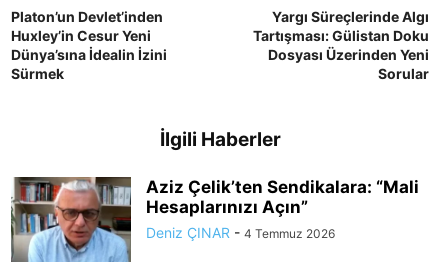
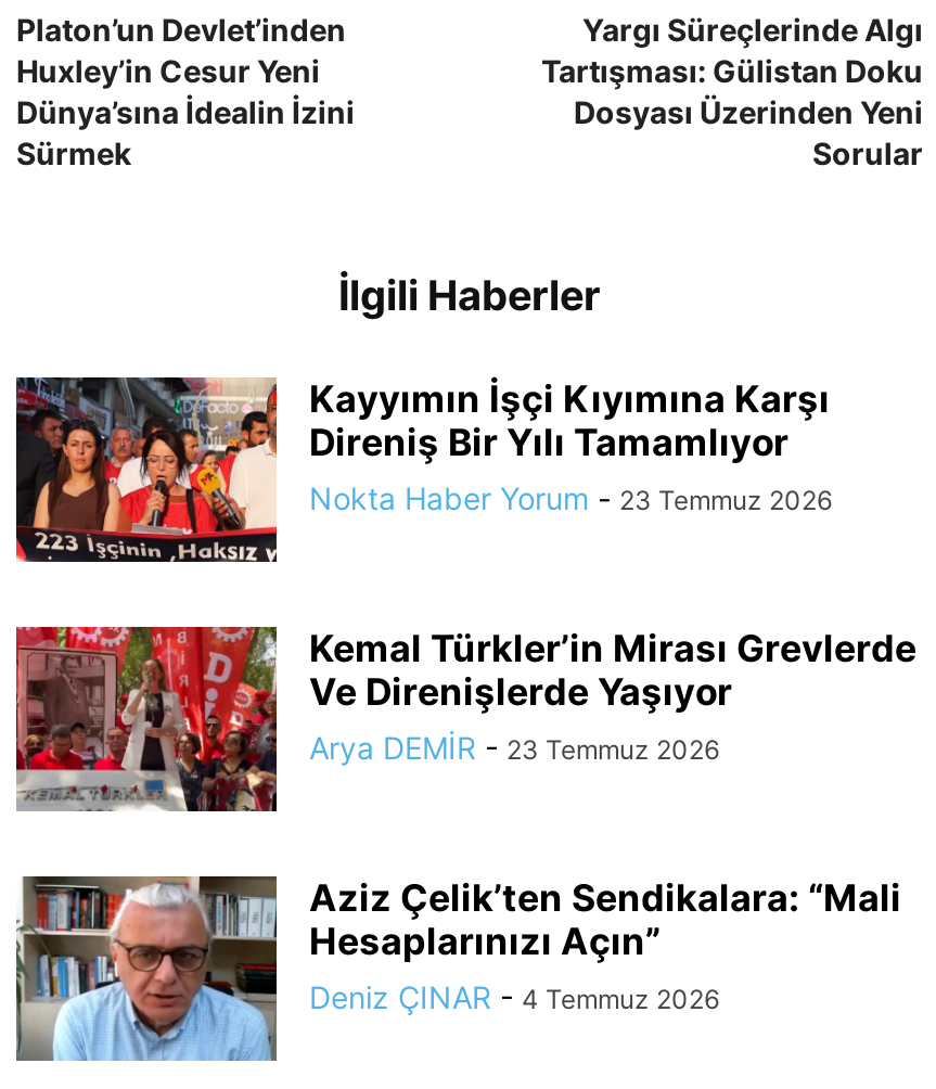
+ [image]
+ Kayyımın İşçi Kıyımına Karşı
+ Direniş Bir Yılı Tamamlıyor
+ Nokta Haber Yorum - 23 Temmuz 2026

+ [image]
+ Kemal Türkler’in Mirası Grevlerde
+ Ve Direnişlerde Yaşıyor
+ Arya DEMİR - 23 Temmuz 2026
